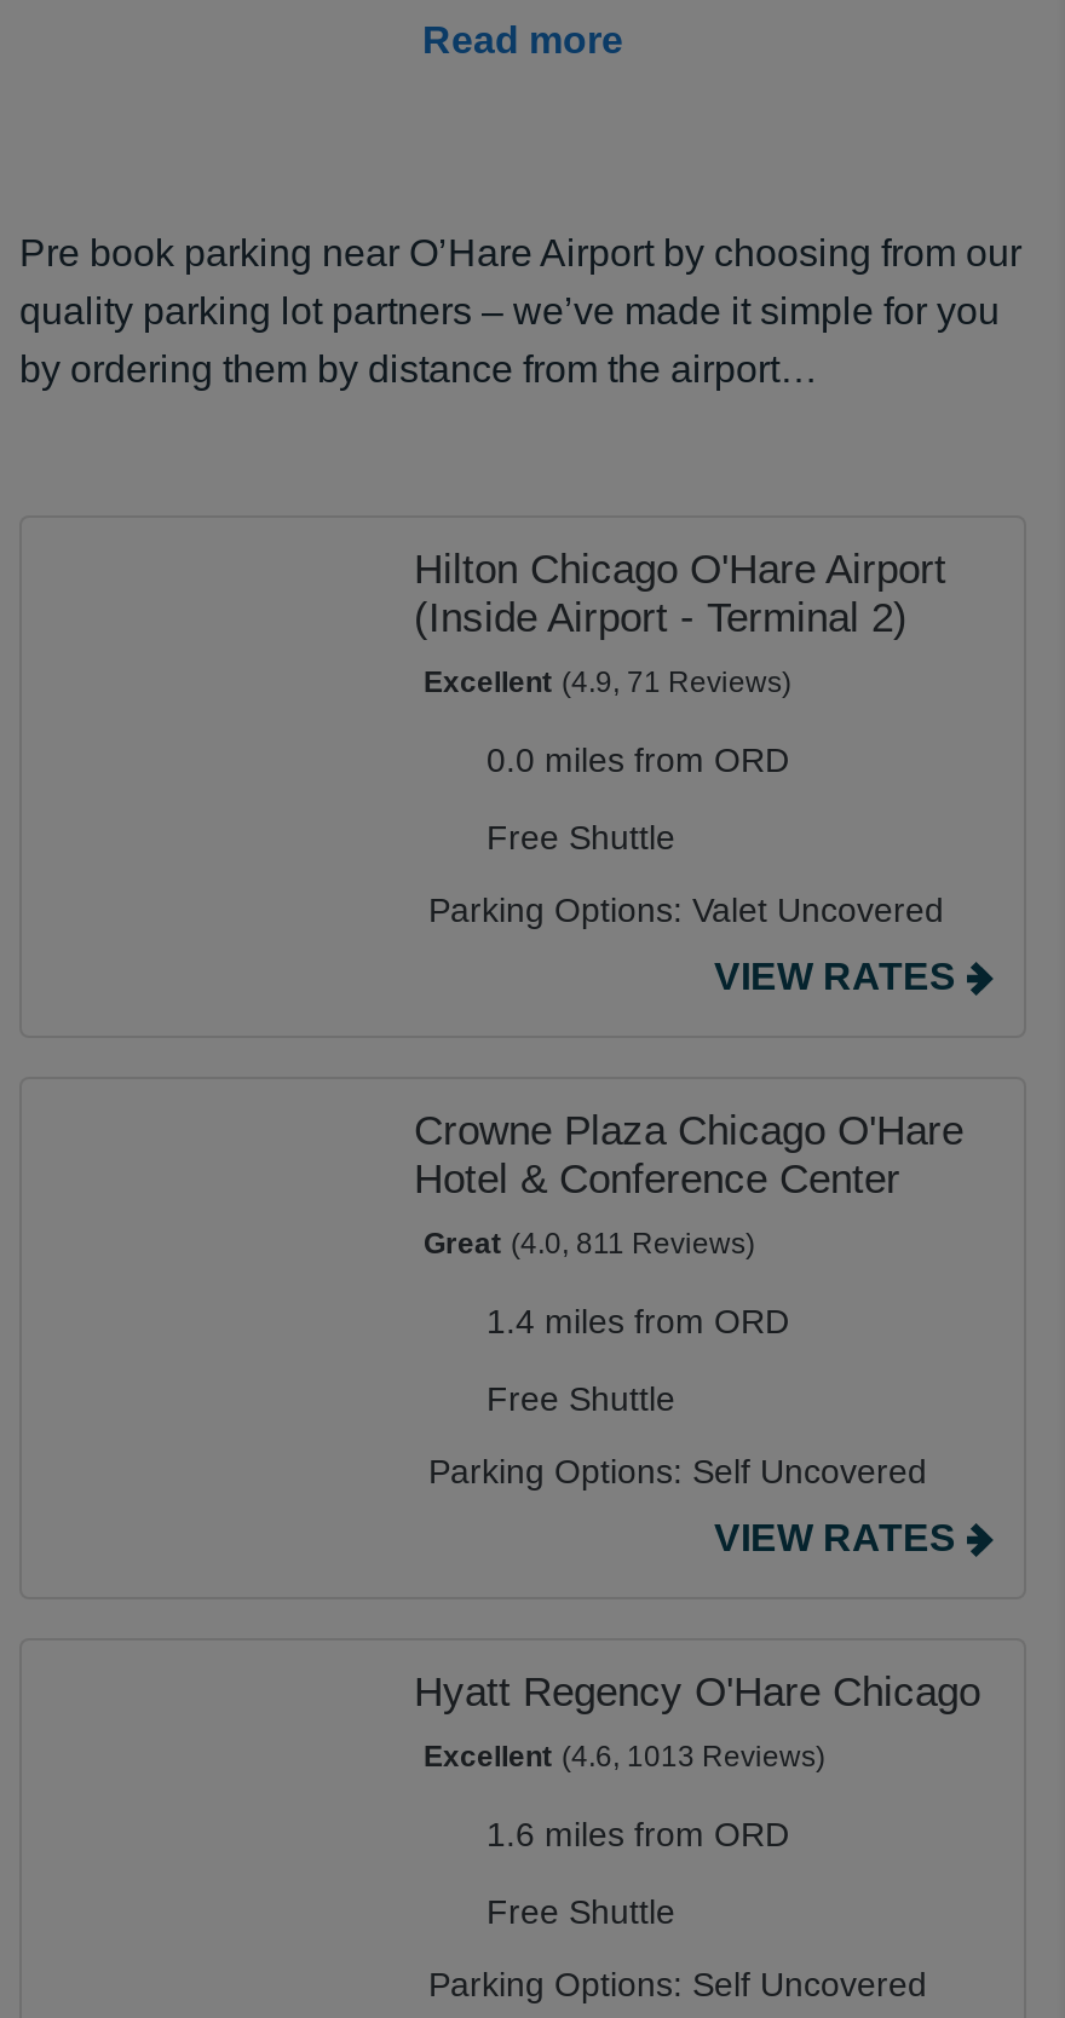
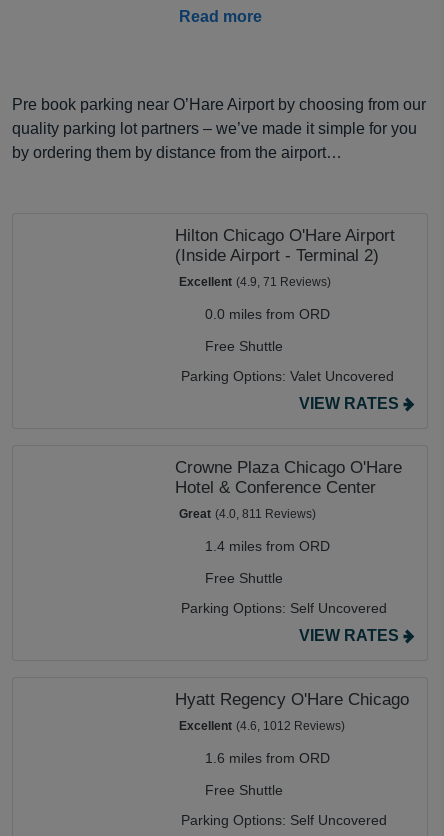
- Excellent (4.6, 1013 Reviews)
+ Excellent (4.6, 1012 Reviews)
